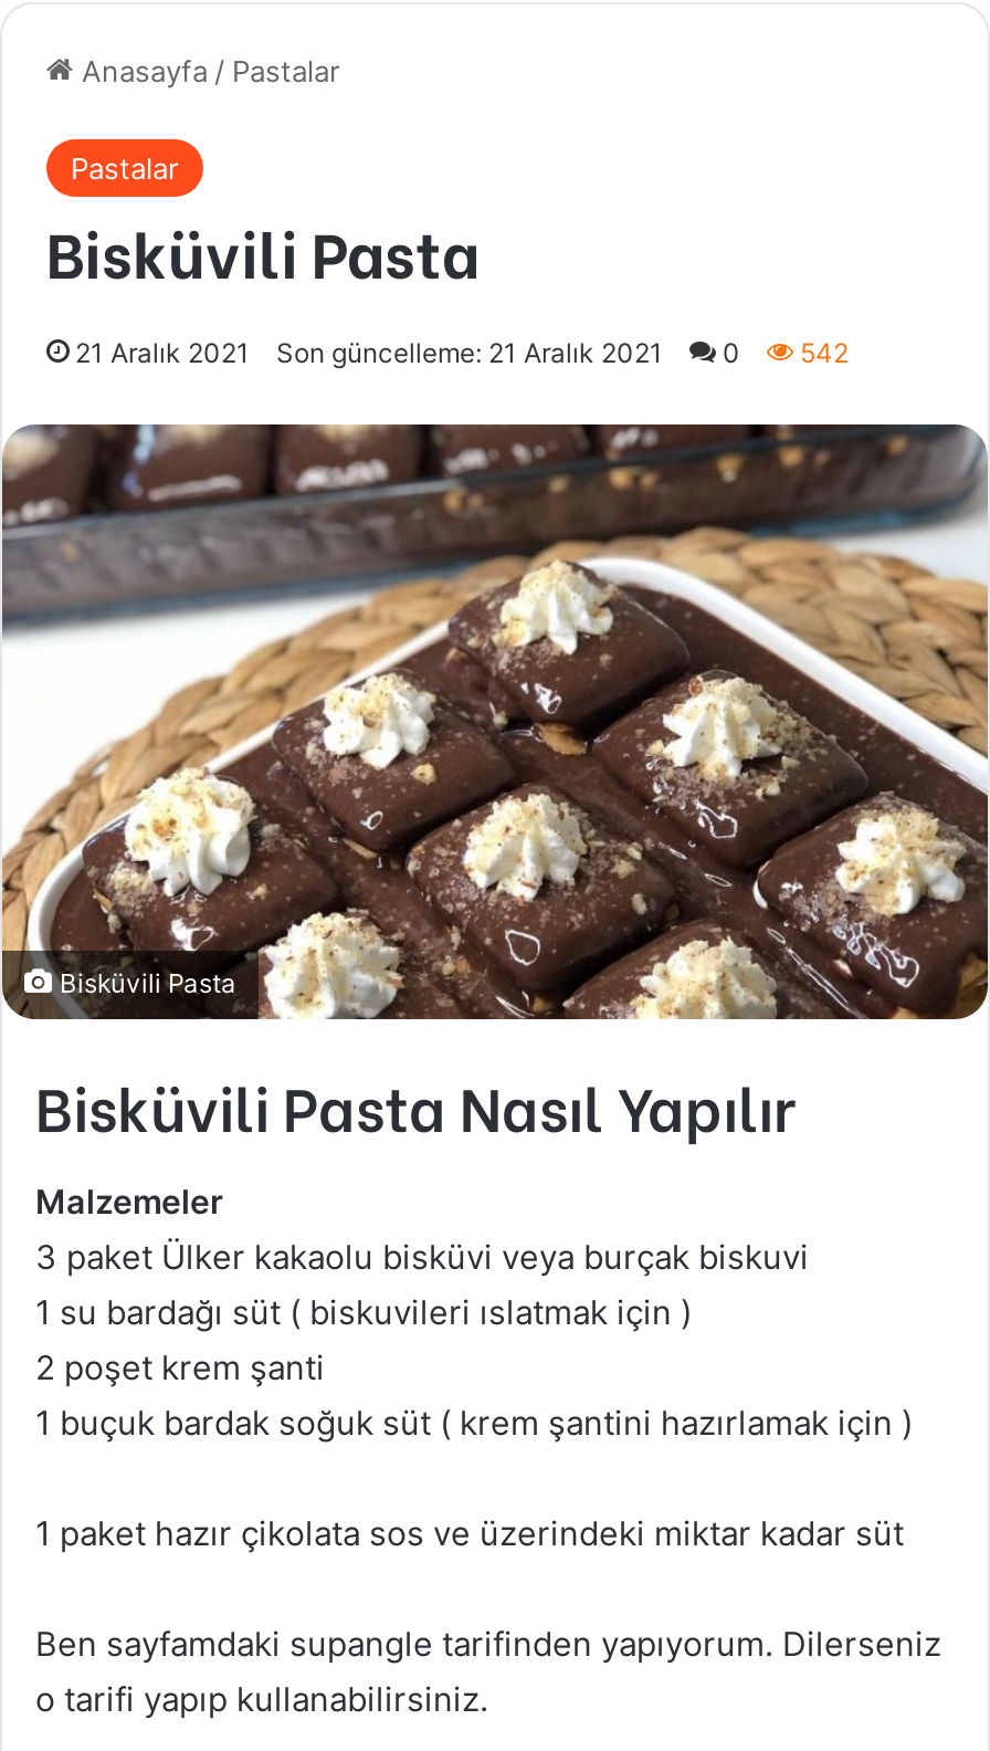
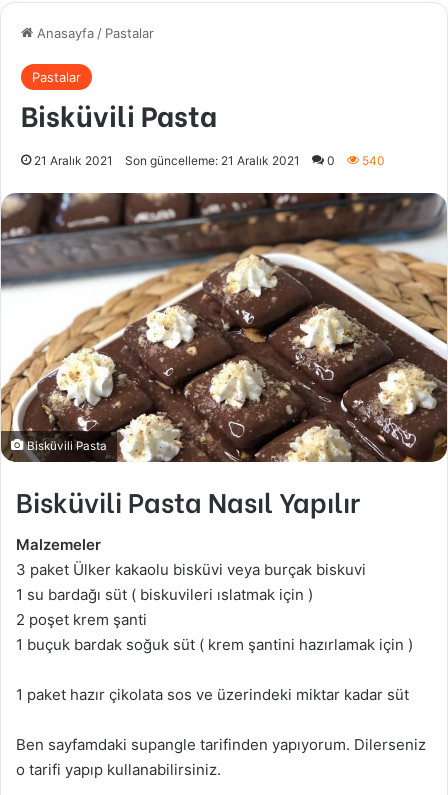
- 21 Aralık 2021 Son güncelleme: 21 Aralık 2021 0 542
+ 21 Aralık 2021 Son güncelleme: 21 Aralık 2021 0 540
